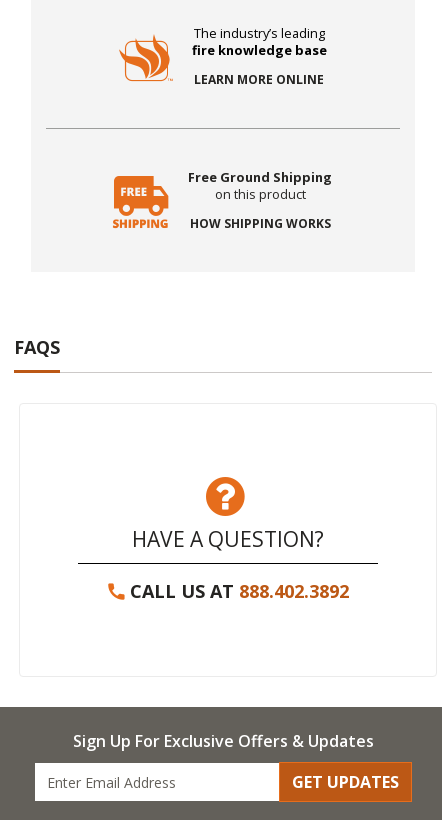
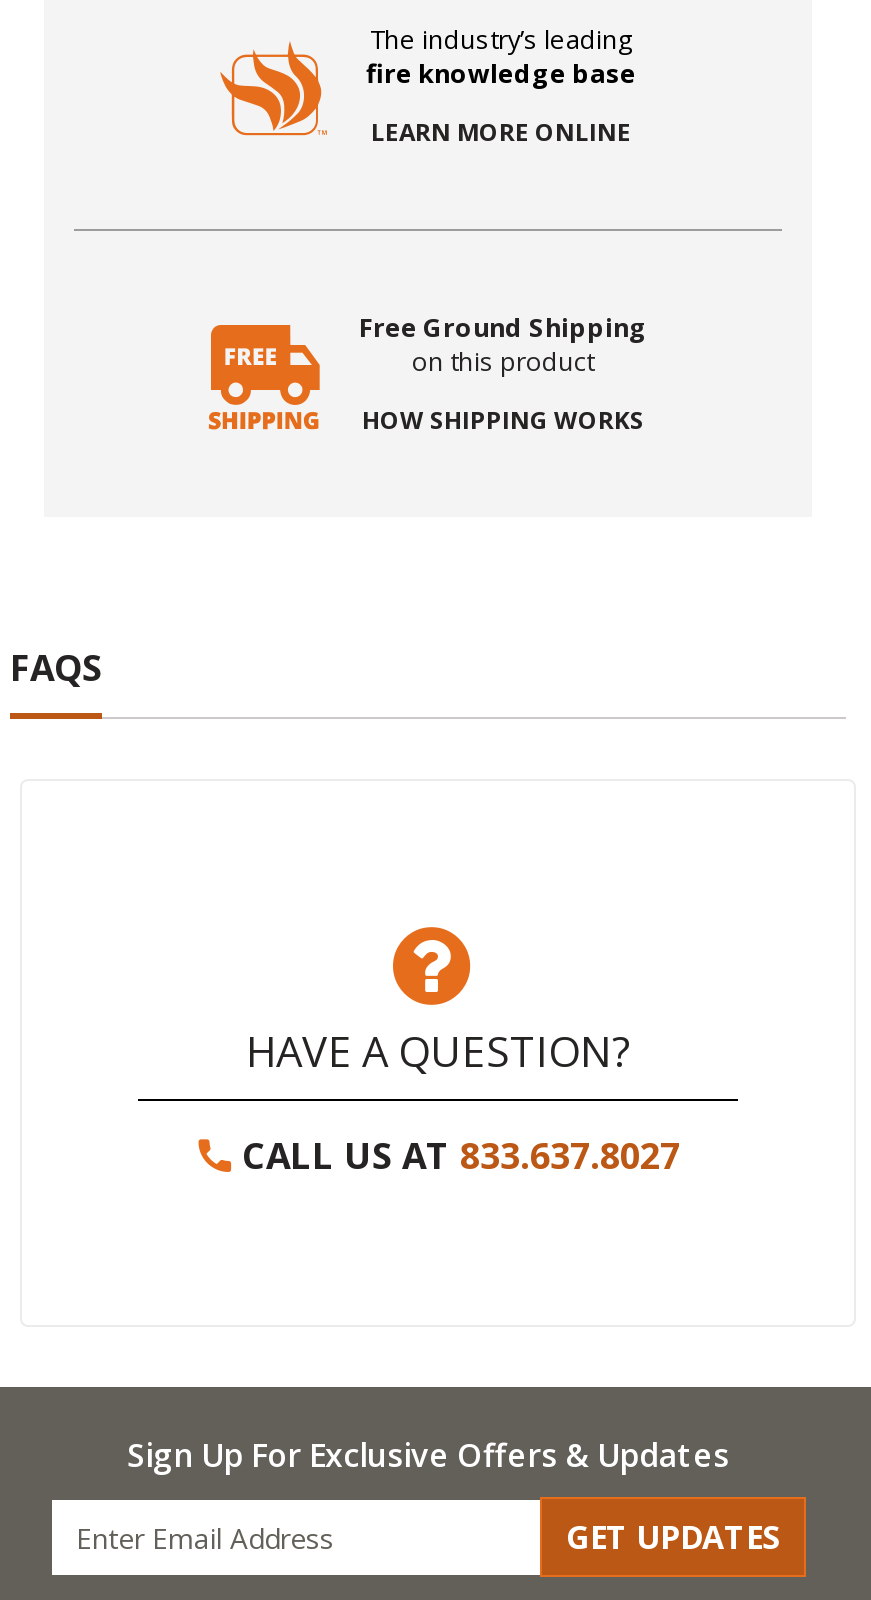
- CALL US AT 888.402.3892
+ CALL US AT 833.637.8027
